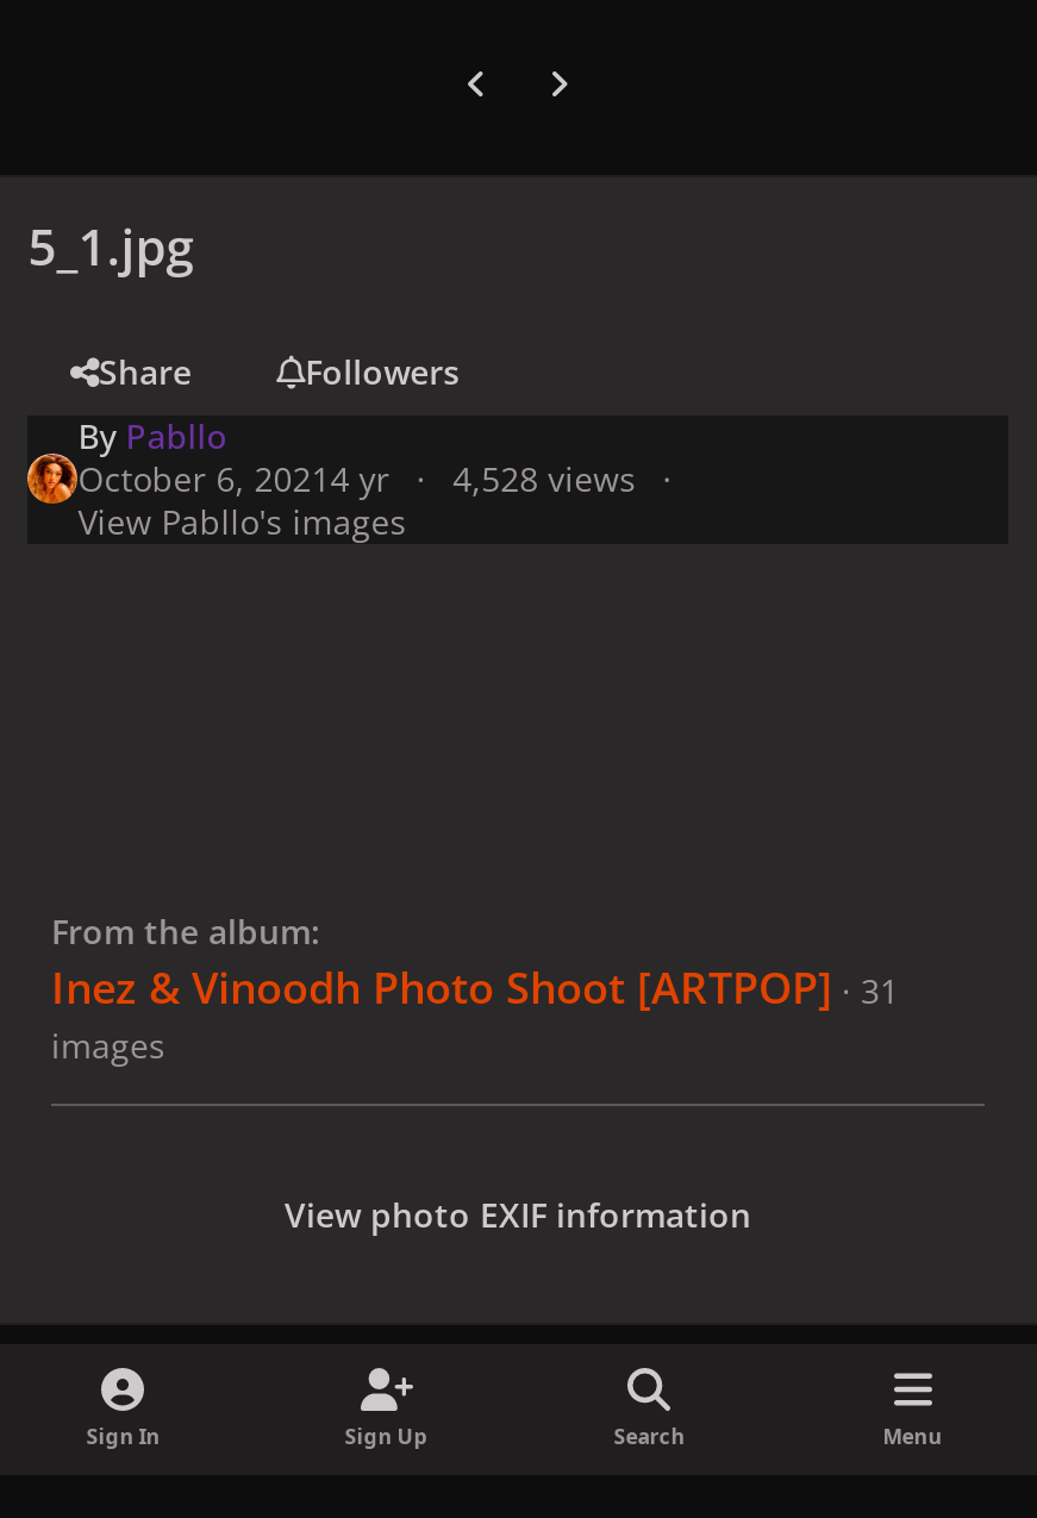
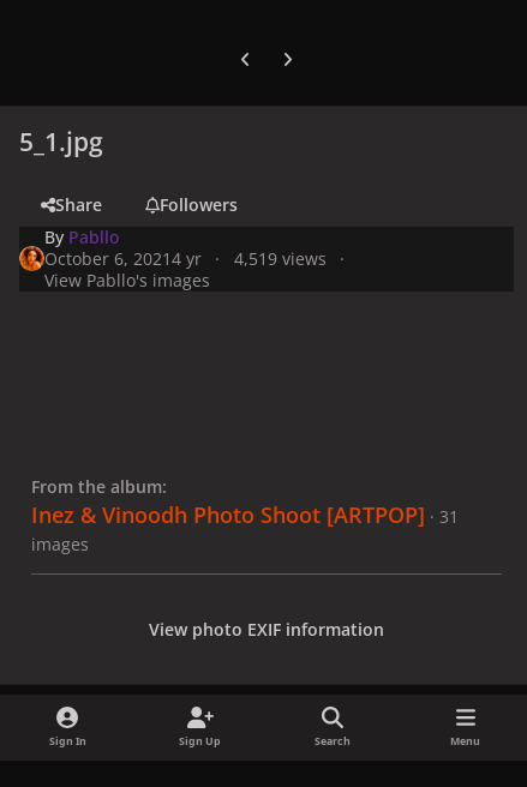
- October 6, 2021 4 yr 4,528 views
+ October 6, 2021 4 yr 4,519 views
